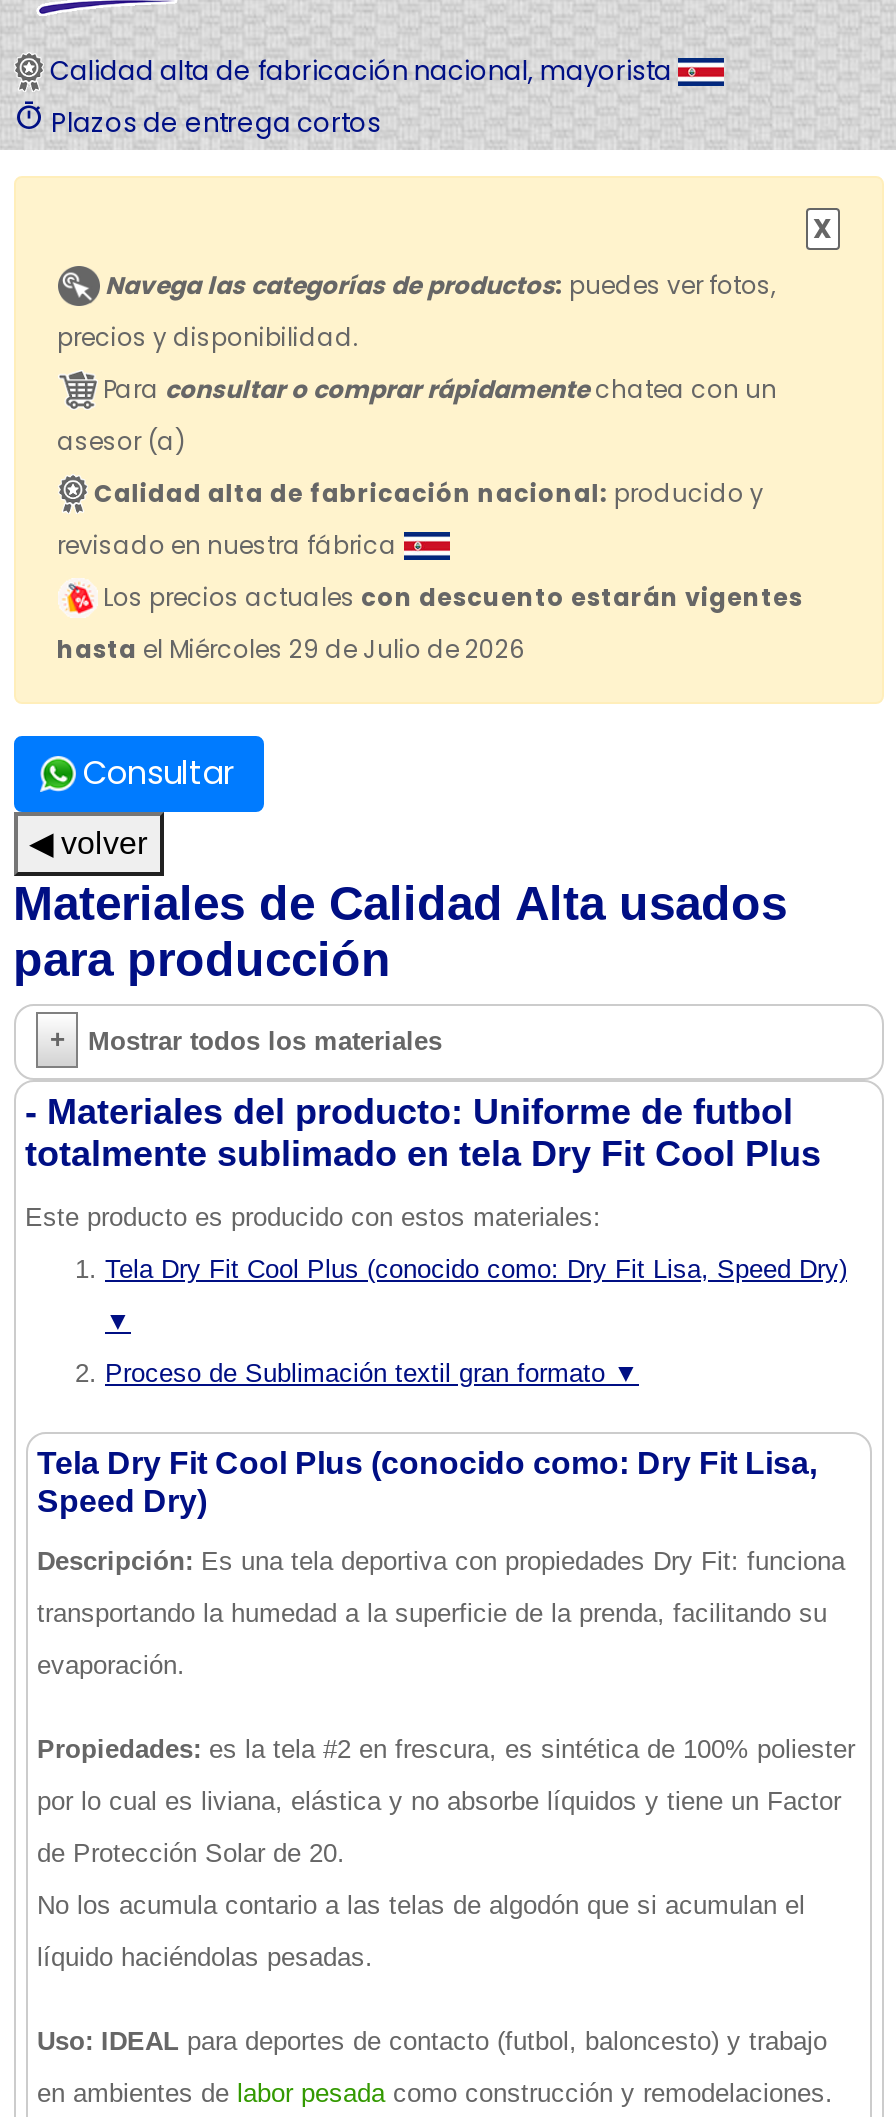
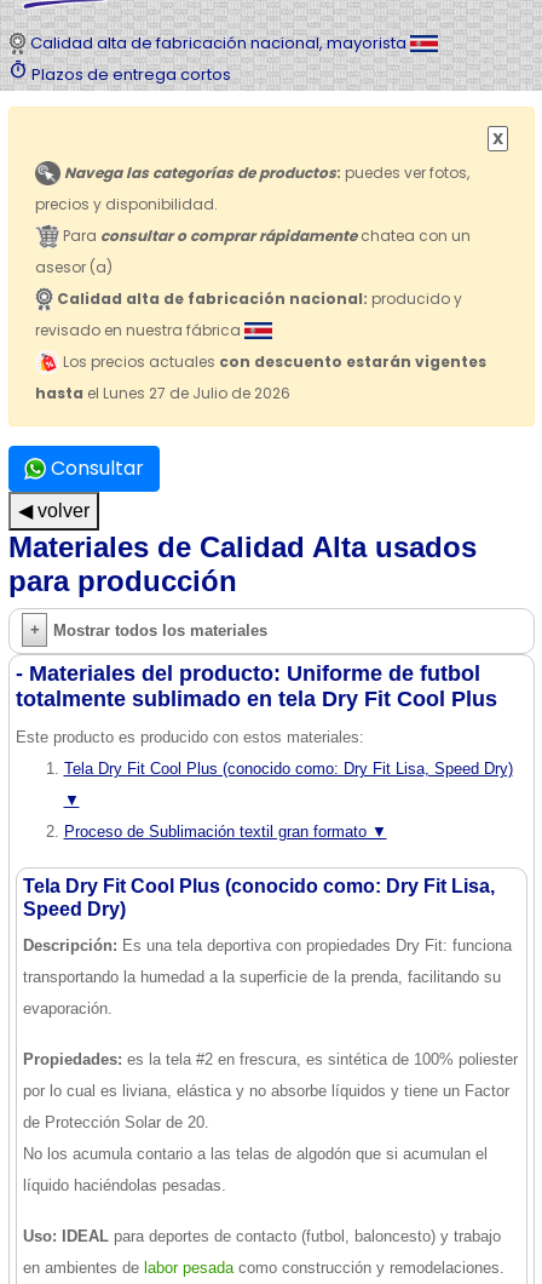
- hasta el Miércoles 29 de Julio de 2026
+ hasta el Lunes 27 de Julio de 2026
